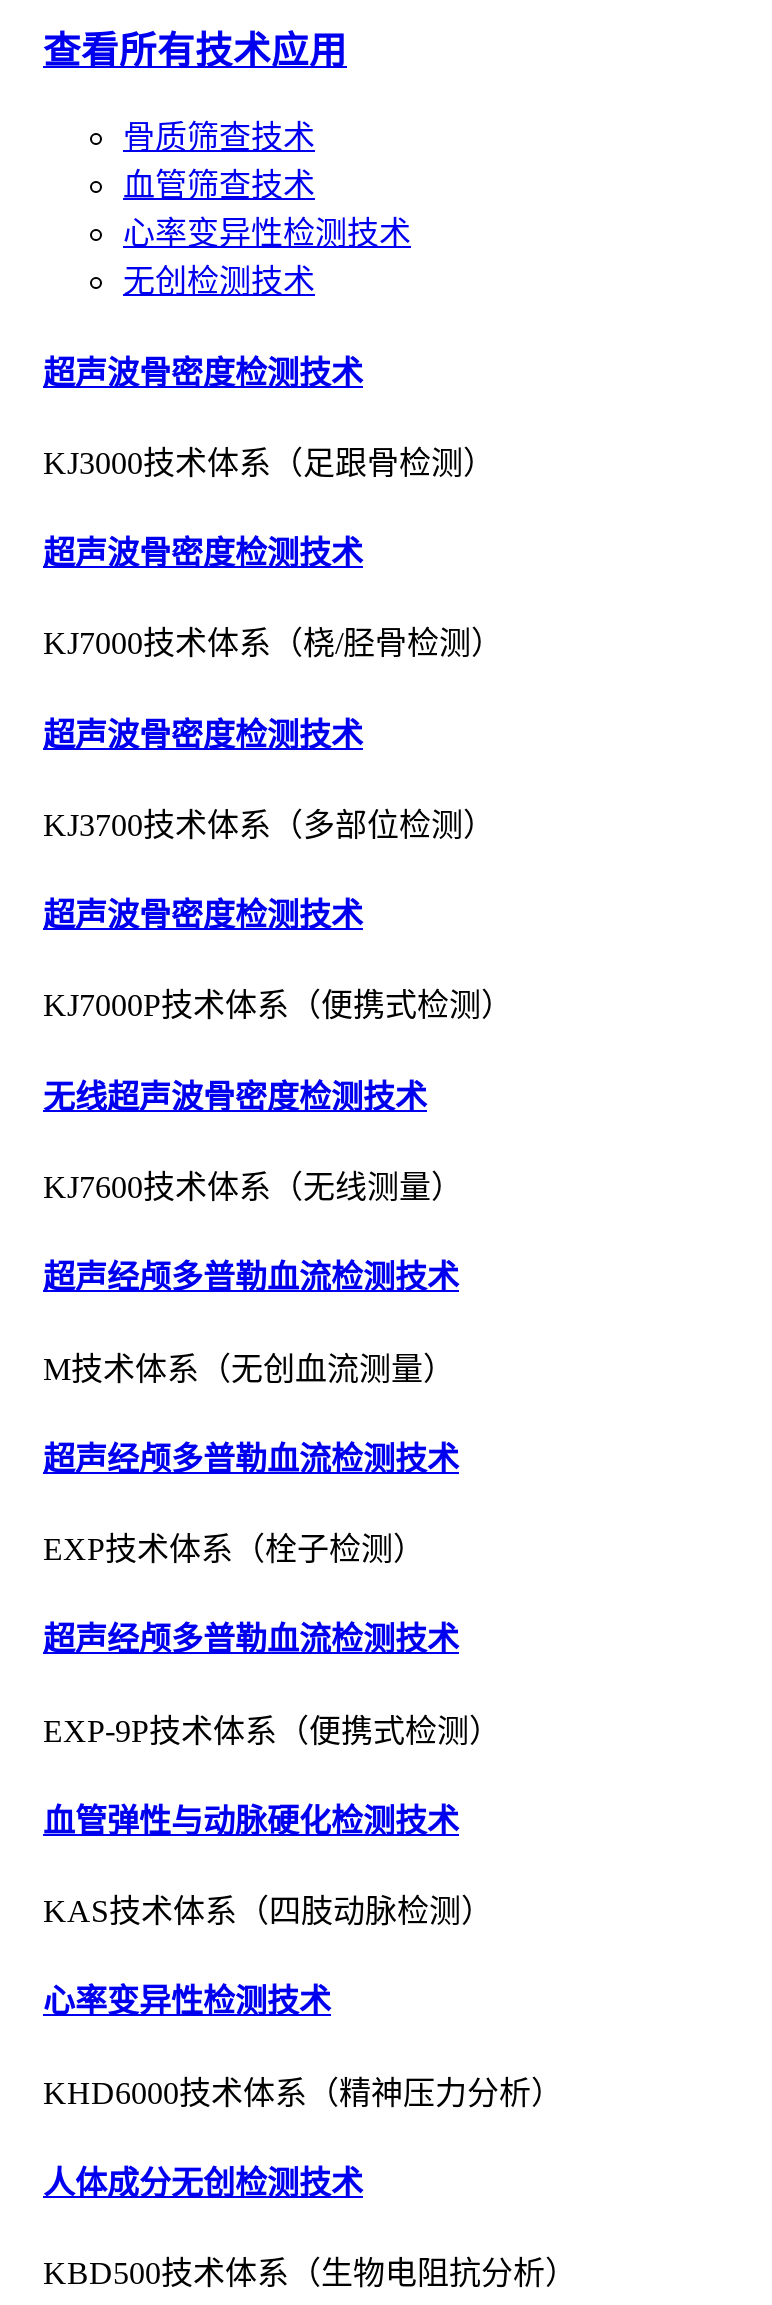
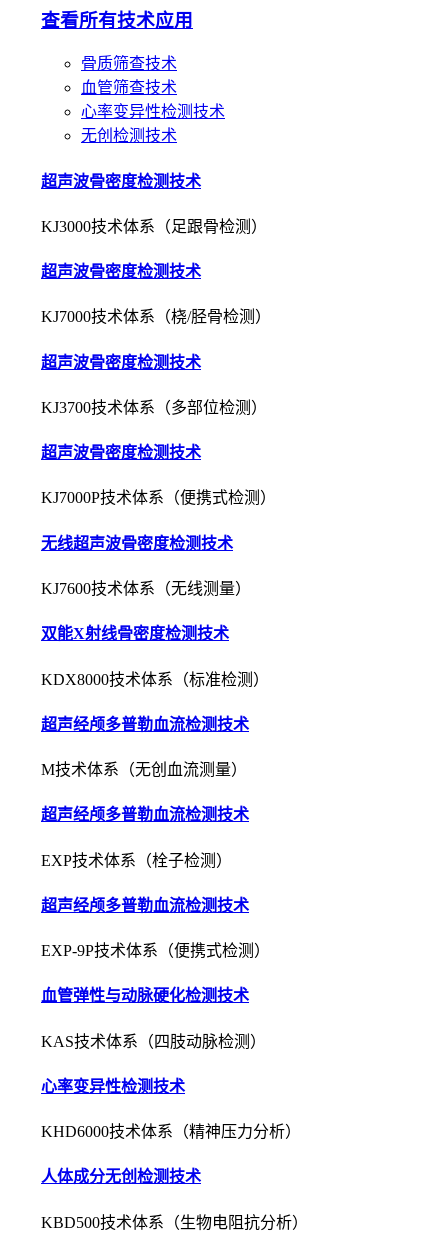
+ 双能X射线骨密度检测技术
+ KDX8000技术体系（标准检测）
